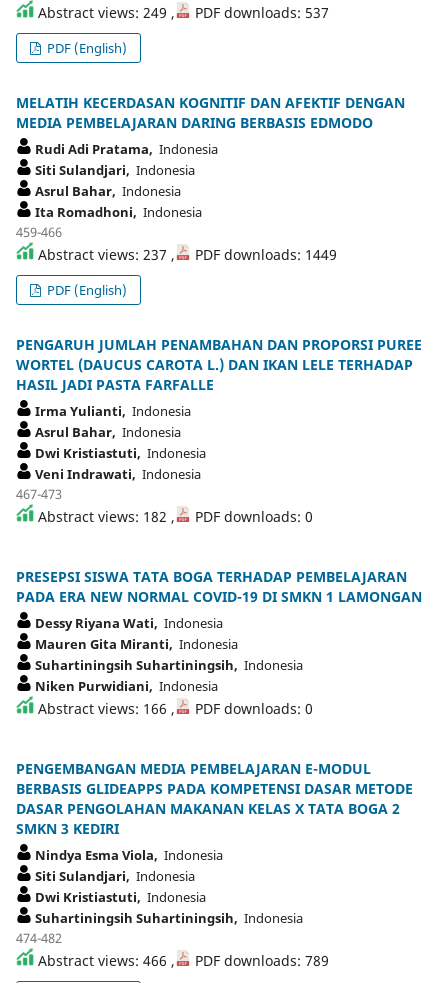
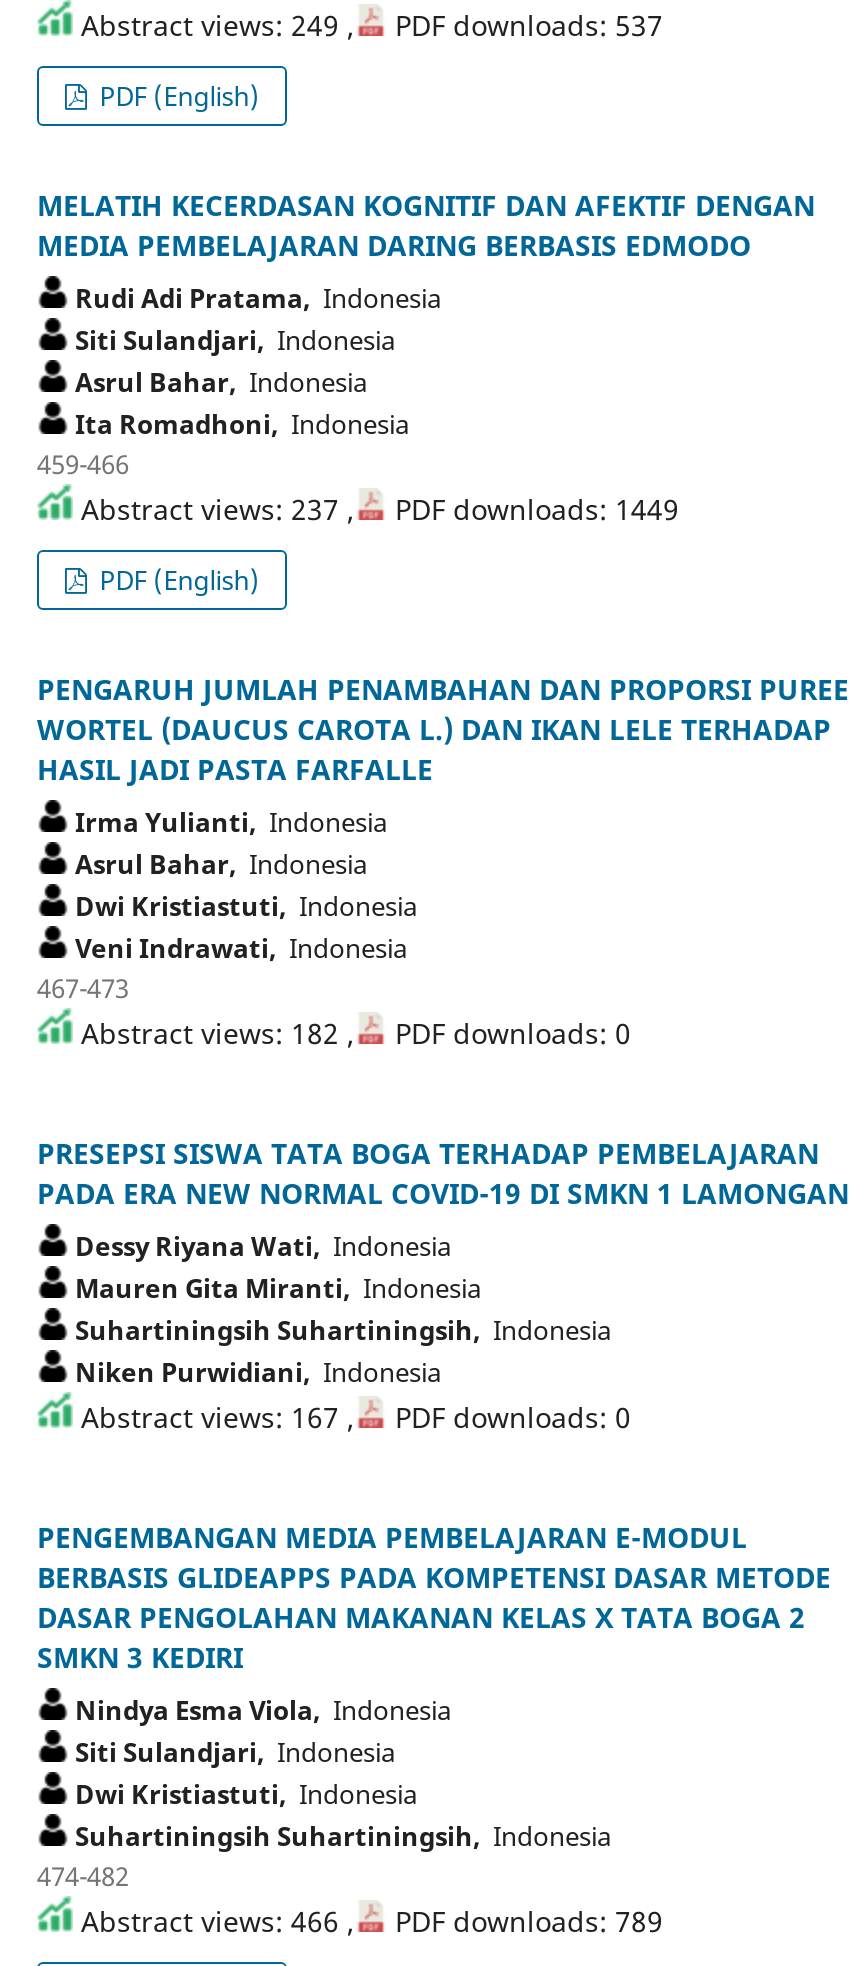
- Abstract views: 166 ,
+ Abstract views: 167 ,
